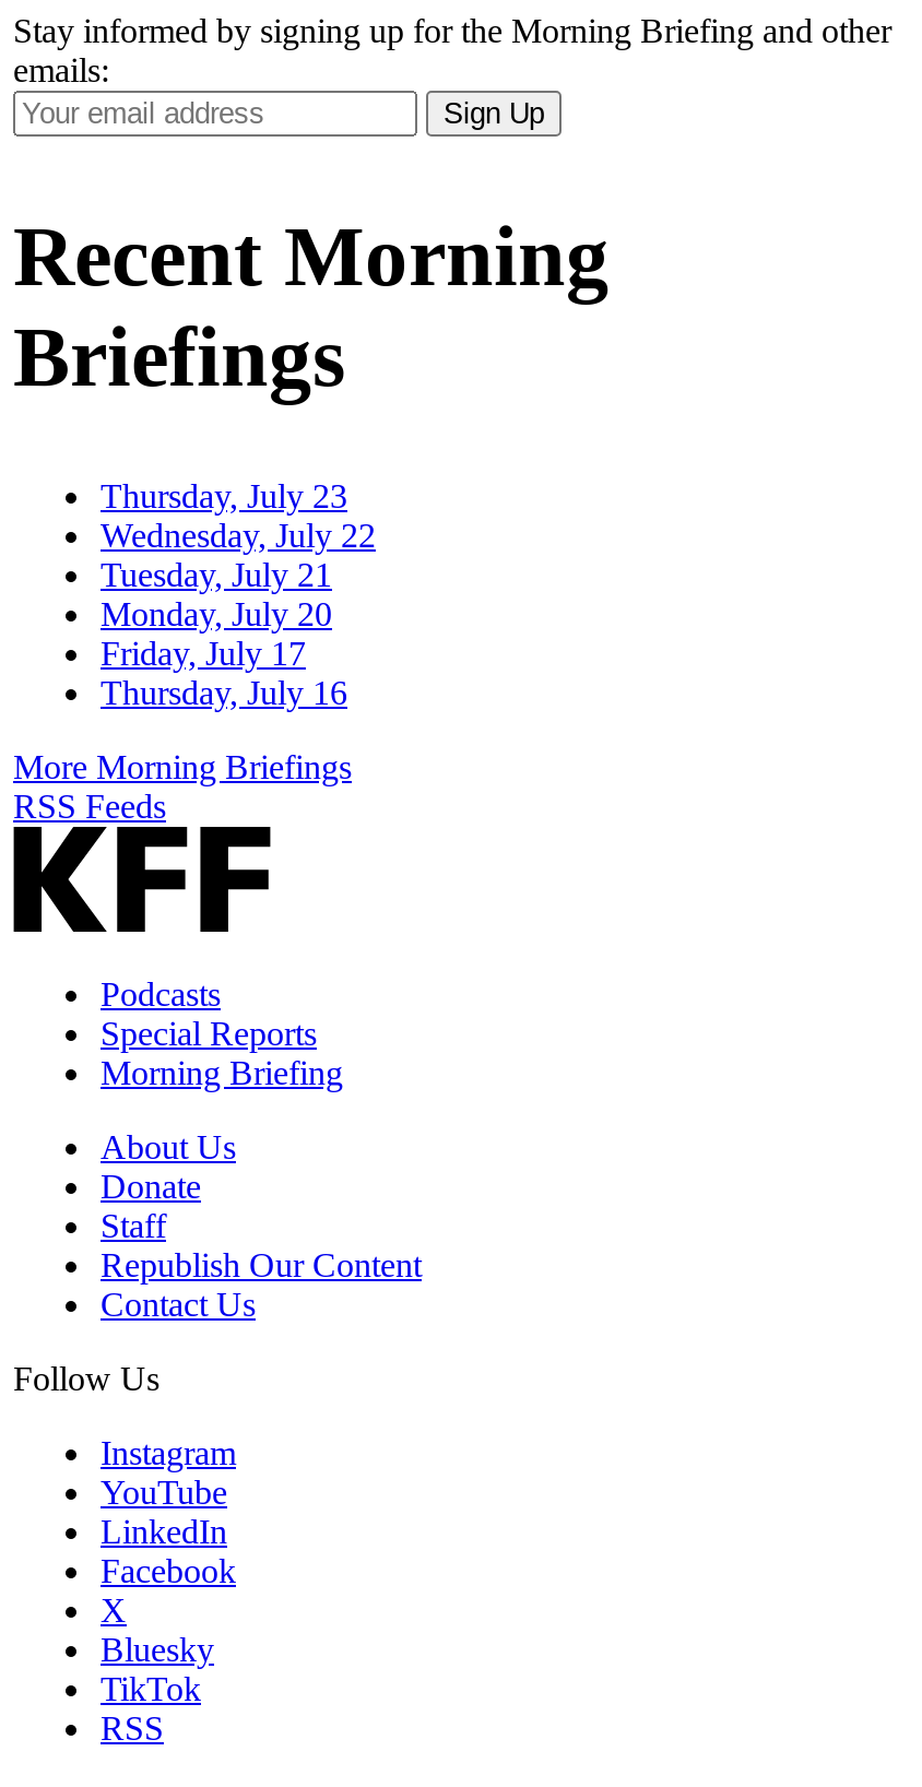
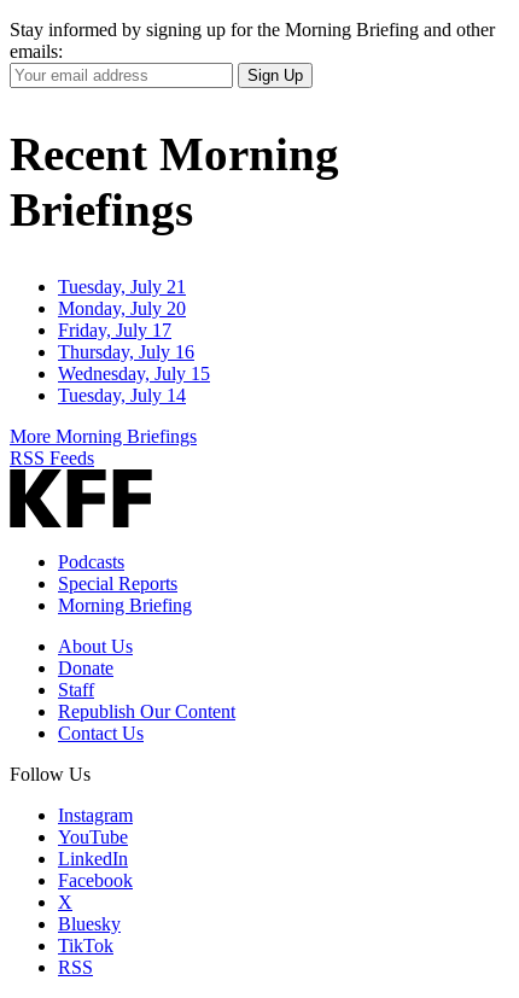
- Thursday, July 23
- Wednesday, July 22

moved up: Tuesday, July 21 | Monday, July 20 | Friday, July 17 | Thursday, July 16

+ Wednesday, July 15
+ Tuesday, July 14
